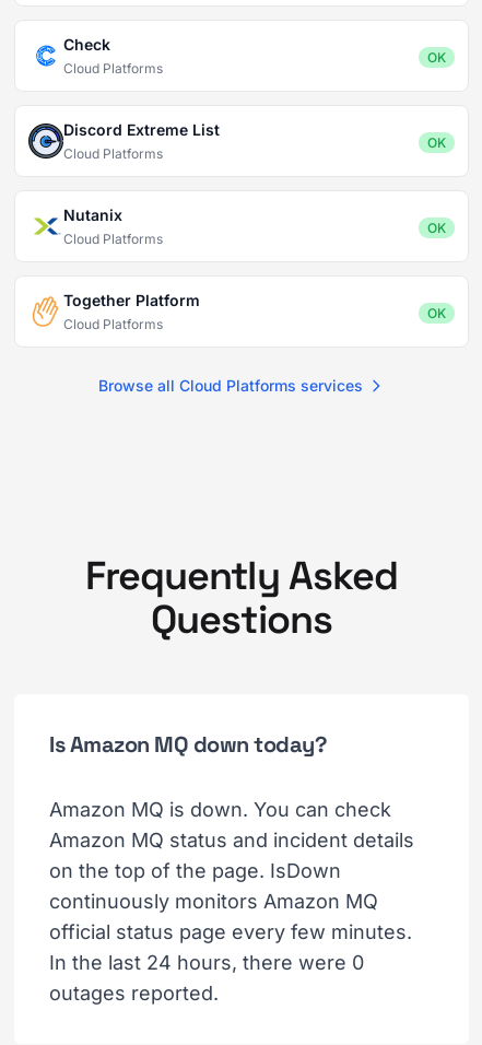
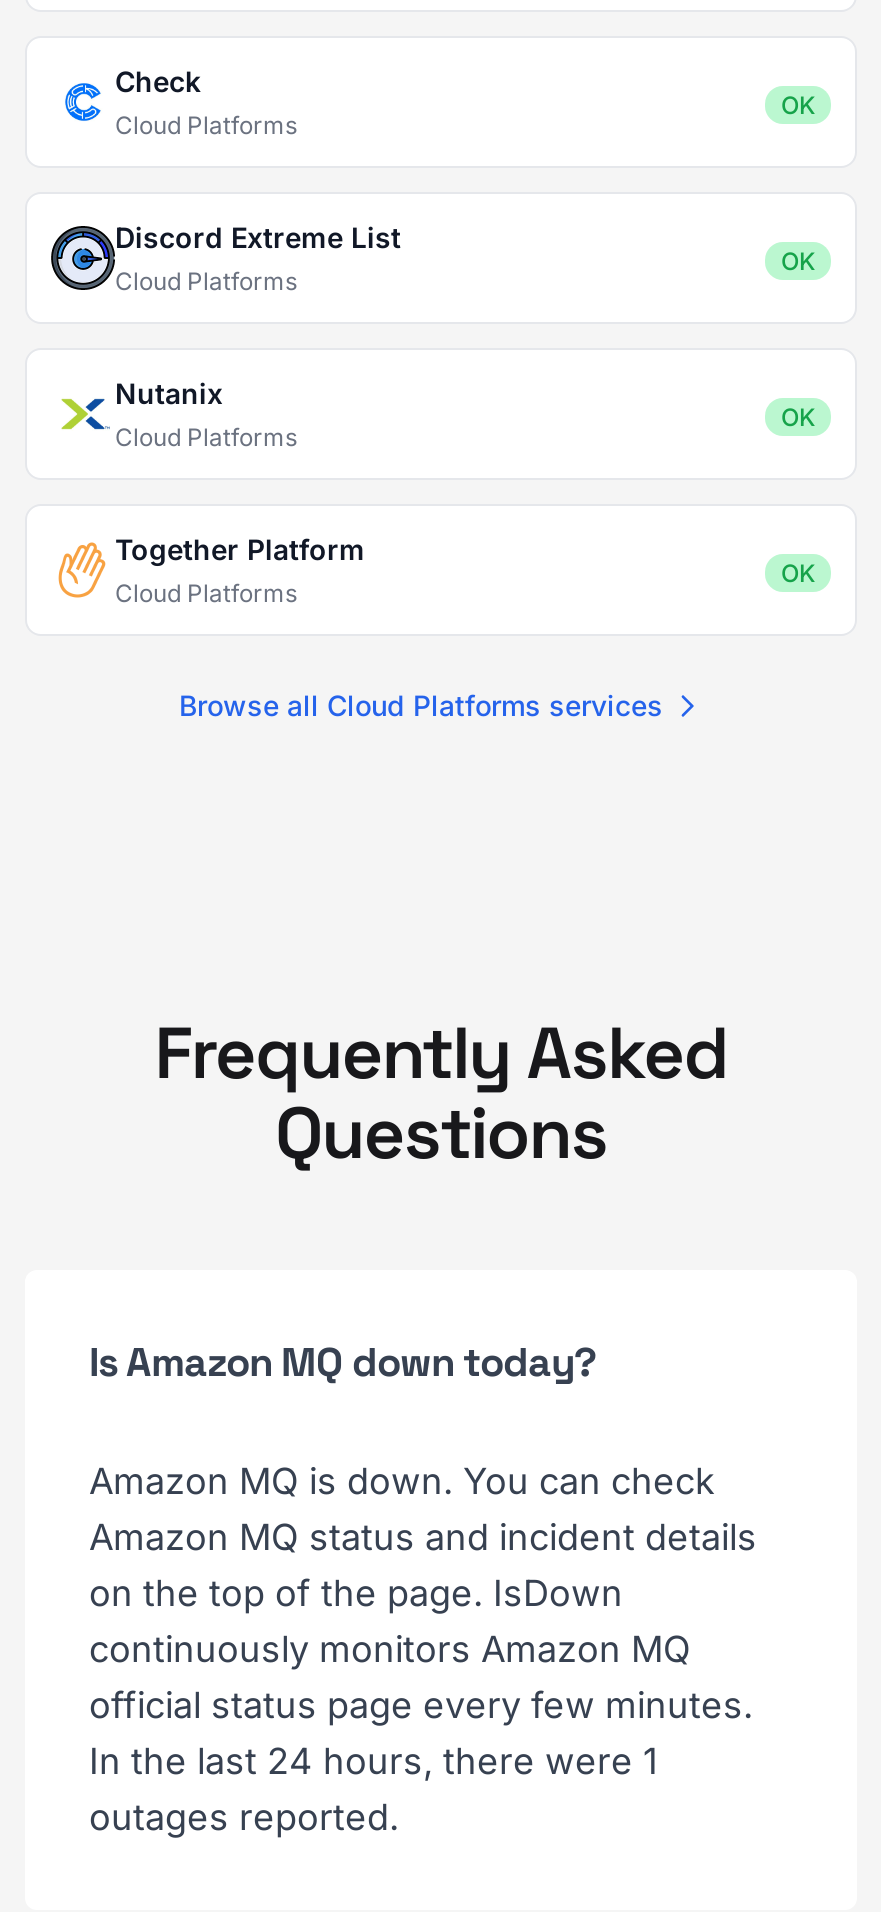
- In the last 24 hours, there were 0
+ In the last 24 hours, there were 1
